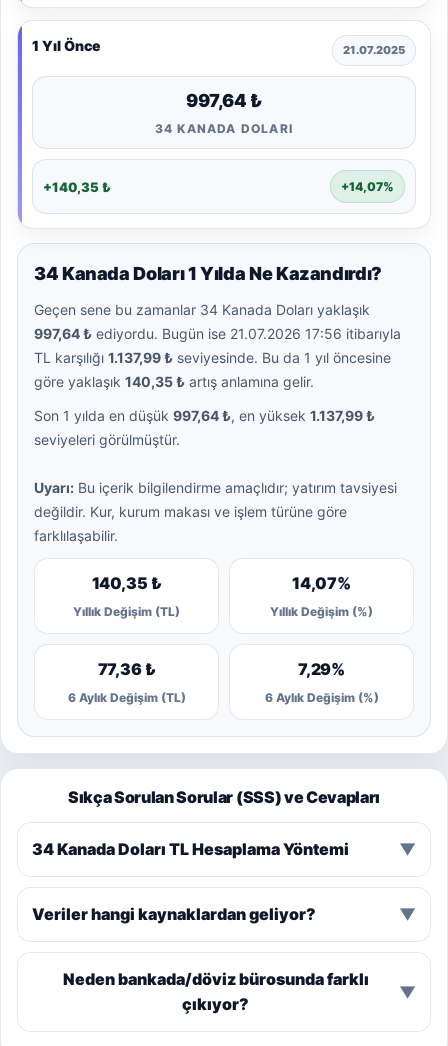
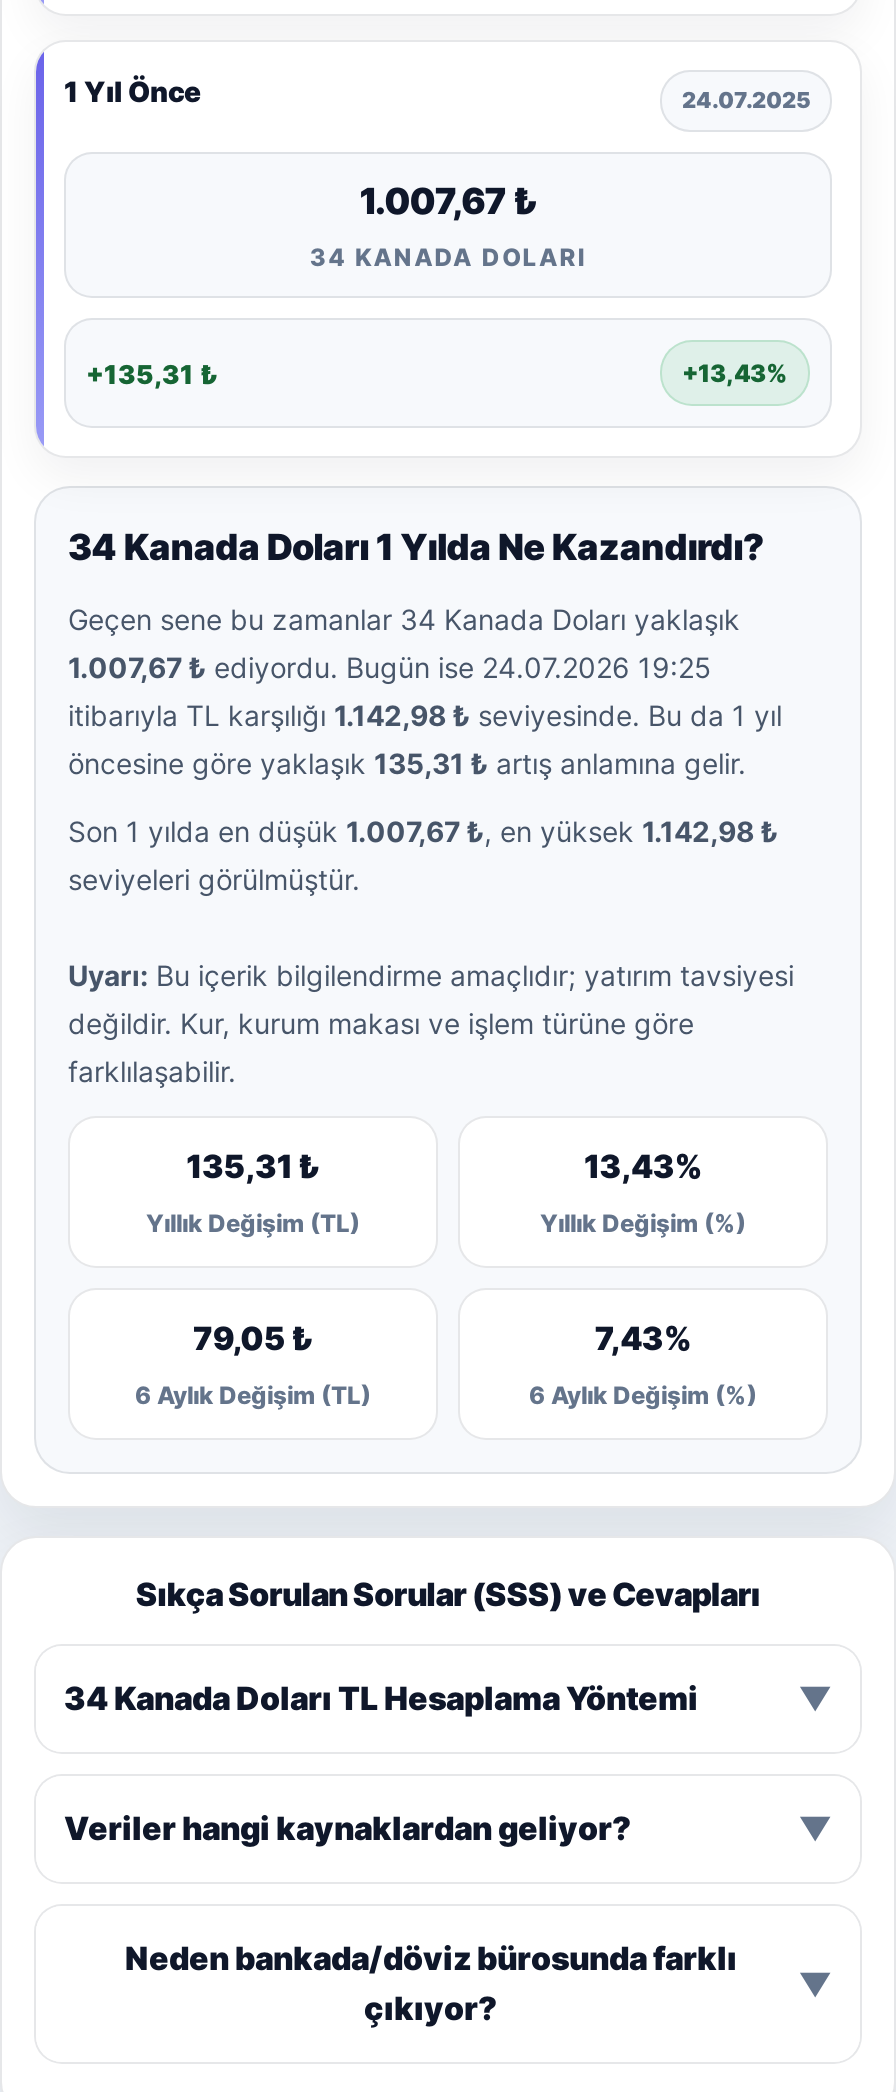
- 21.07.2025
+ 24.07.2025

- 997,64 ₺
+ 1.007,67 ₺

- +140,35 ₺
+ +135,31 ₺

- +14,07%
+ +13,43%

- 997,64 ₺ ediyordu. Bugün ise 21.07.2026 17:56 itibarıyla
- TL karşılığı 1.137,99 ₺ seviyesinde. Bu da 1 yıl öncesine
- göre yaklaşık 140,35 ₺ artış anlamına gelir.
+ 1.007,67 ₺ ediyordu. Bugün ise 24.07.2026 19:25
+ itibarıyla TL karşılığı 1.142,98 ₺ seviyesinde. Bu da 1 yıl
+ öncesine göre yaklaşık 135,31 ₺ artış anlamına gelir.

- Son 1 yılda en düşük 997,64 ₺, en yüksek 1.137,99 ₺
+ Son 1 yılda en düşük 1.007,67 ₺, en yüksek 1.142,98 ₺

- 140,35 ₺
+ 135,31 ₺

- 14,07%
+ 13,43%

- 77,36 ₺
+ 79,05 ₺

- 7,29%
+ 7,43%
